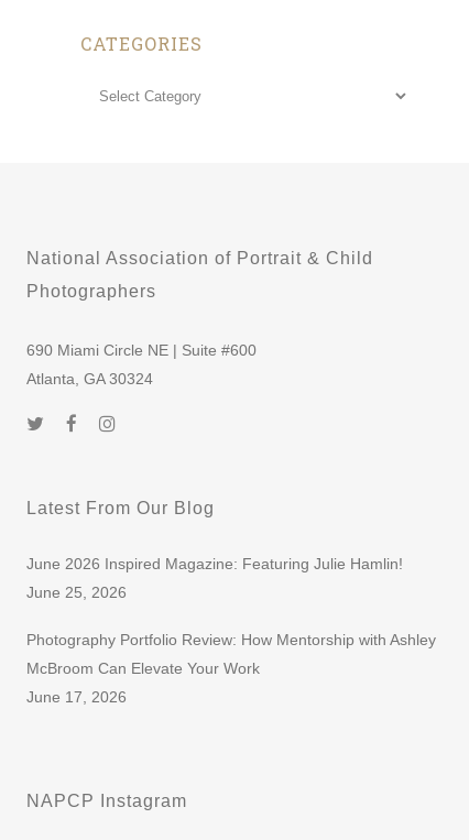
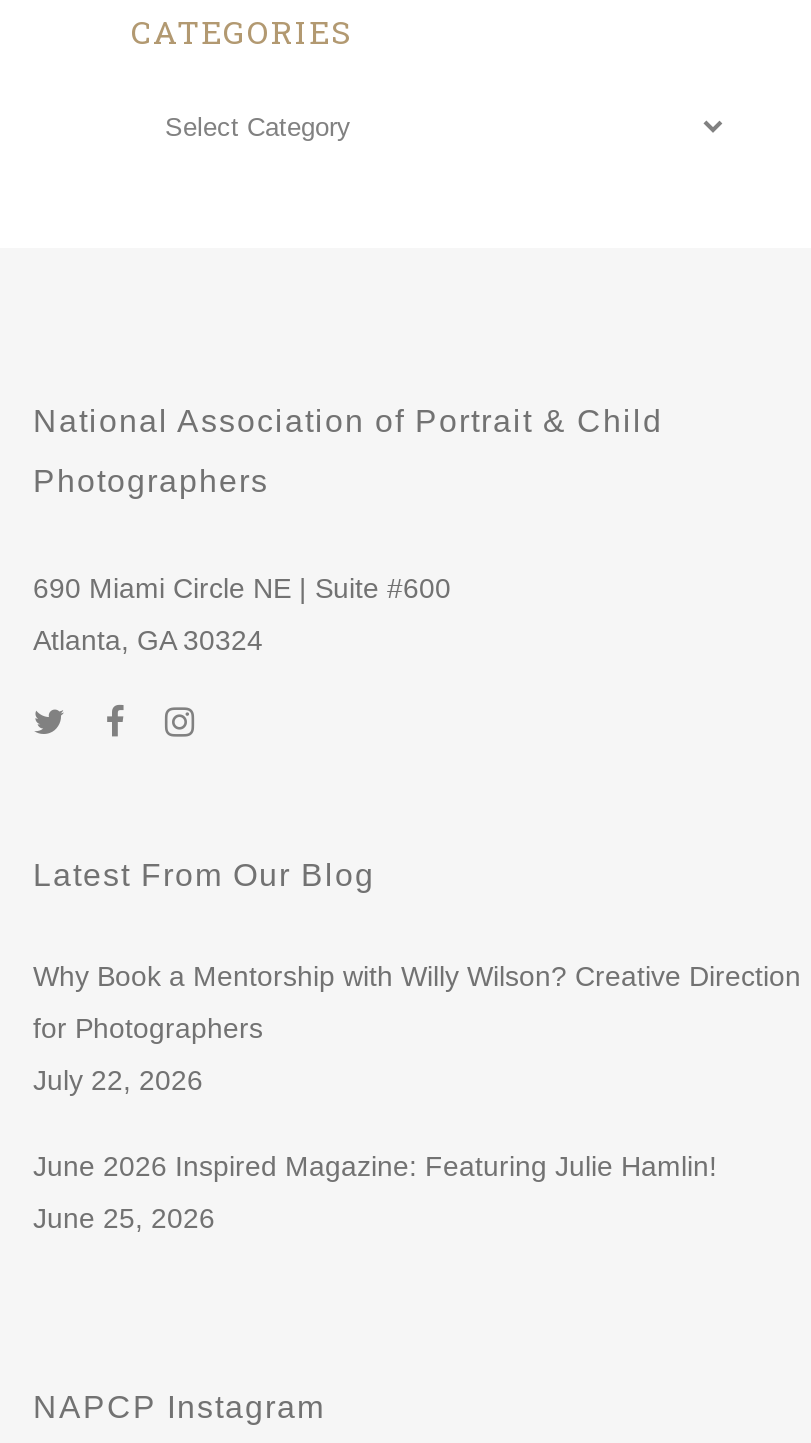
+ Why Book a Mentorship with Willy Wilson? Creative Direction
+ for Photographers
+ July 22, 2026

moved down: June 2026 Inspired Magazine: Featuring Julie Hamlin! | June 25, 2026

- Photography Portfolio Review: How Mentorship with Ashley
- McBroom Can Elevate Your Work
- June 17, 2026
